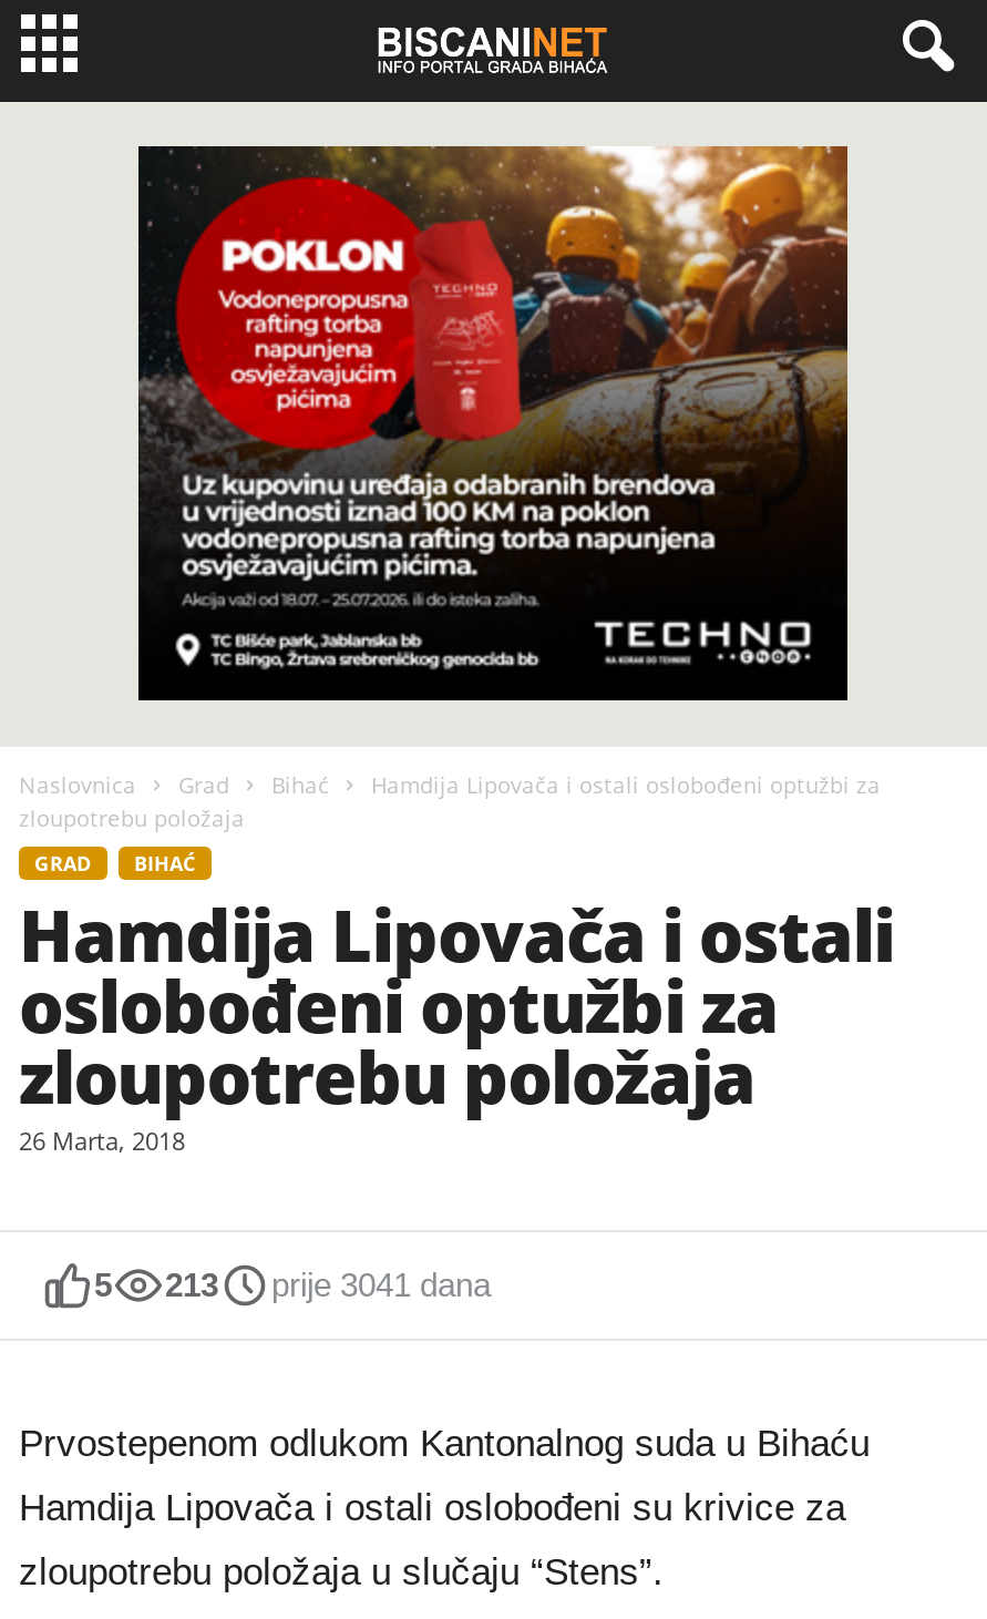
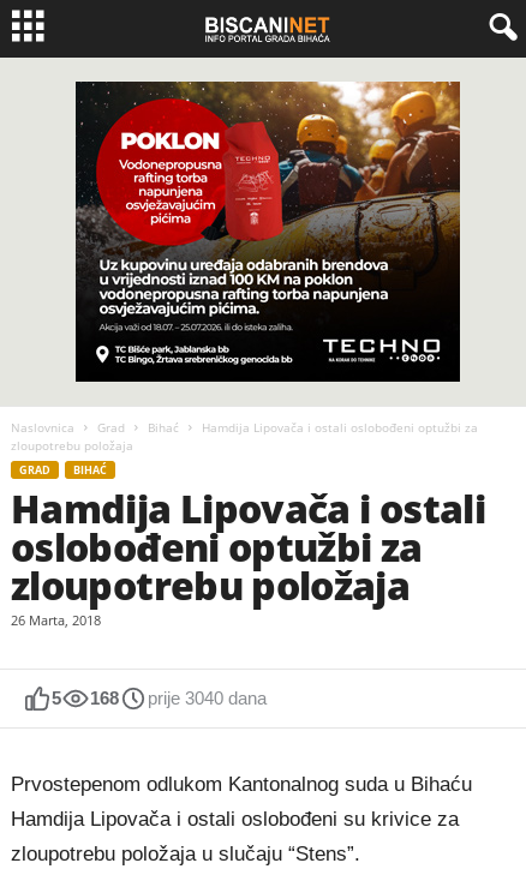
- 213
+ 168

- prije 3041 dana
+ prije 3040 dana
